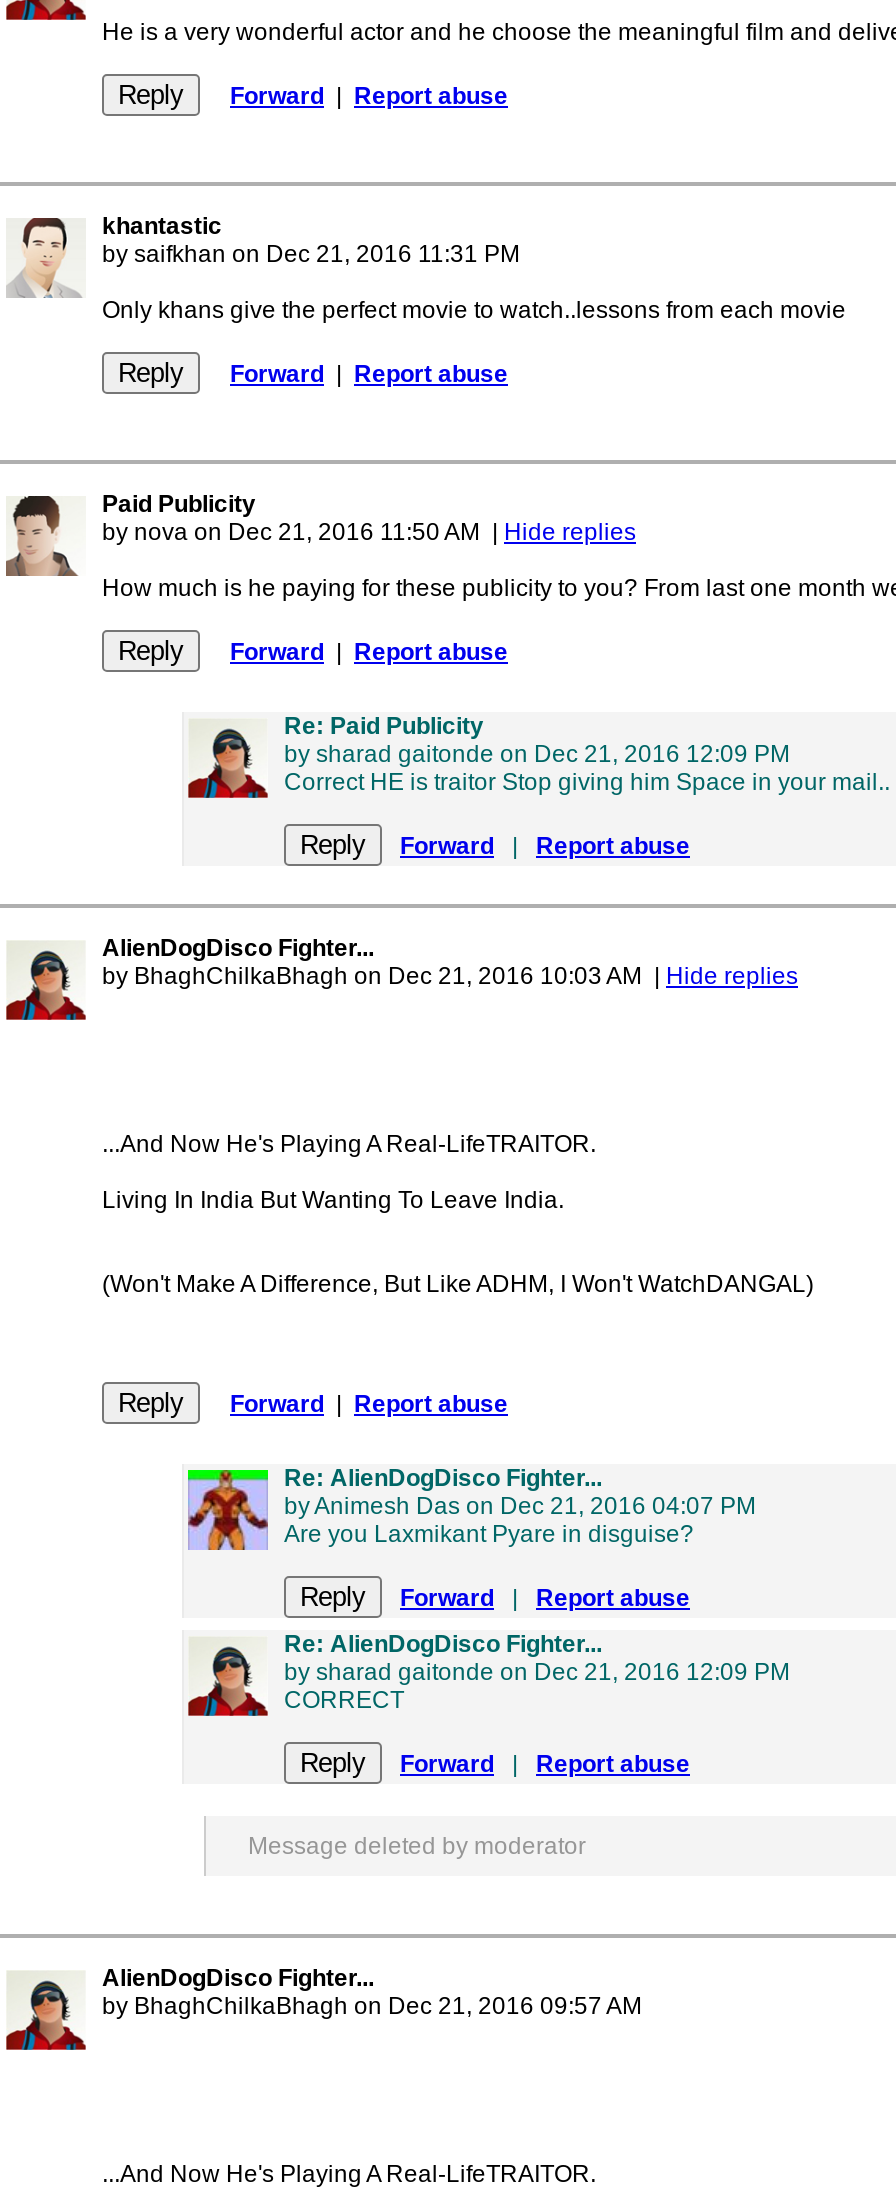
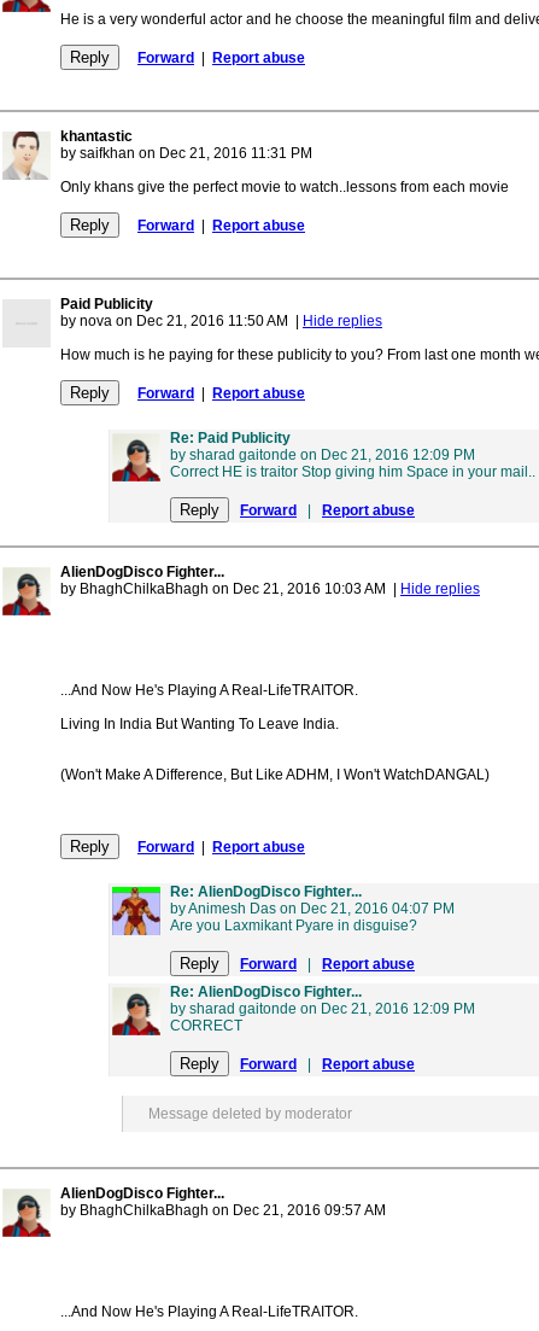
- [image]
